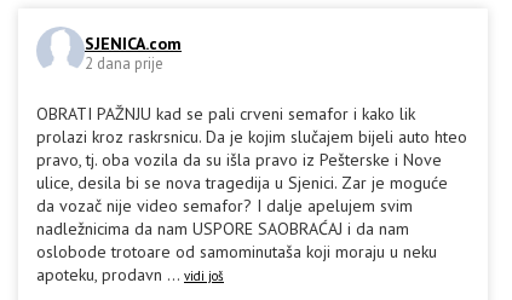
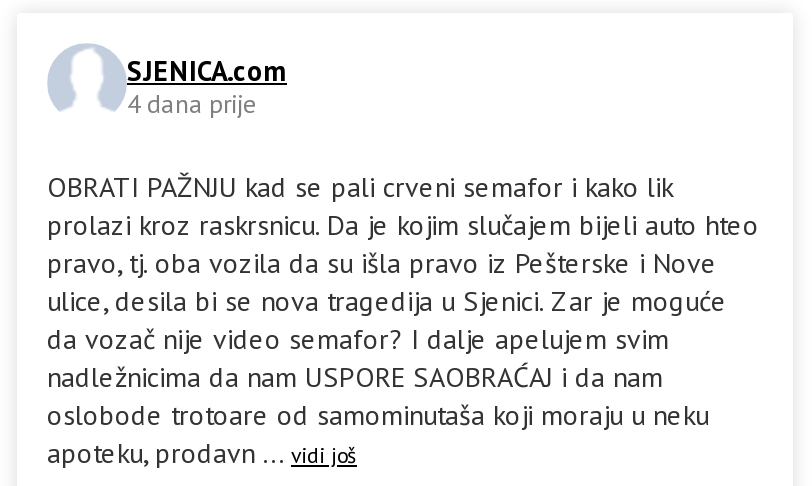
- 2 dana prije
+ 4 dana prije
